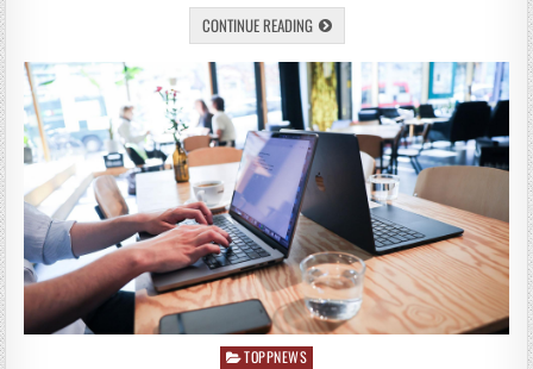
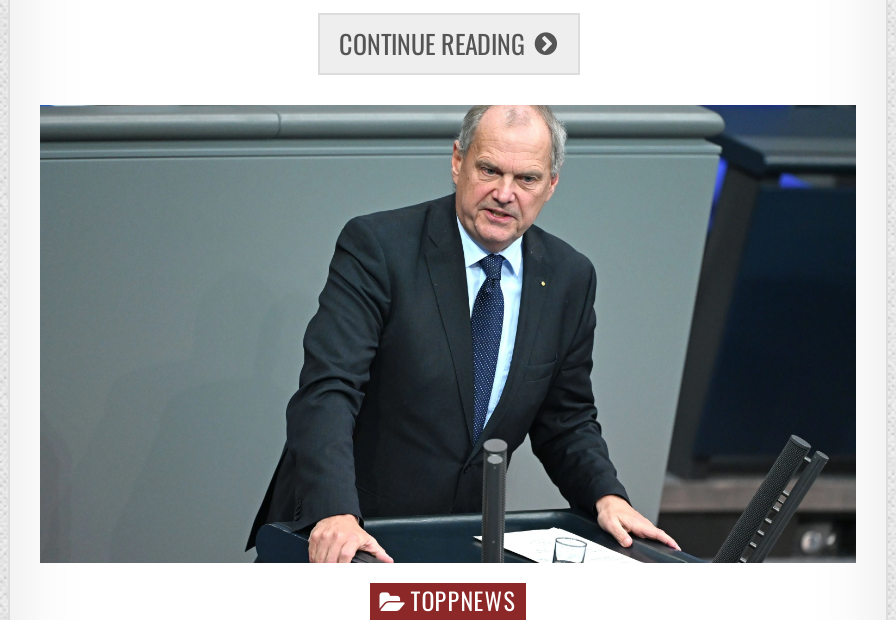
- [image]
+ [image]
